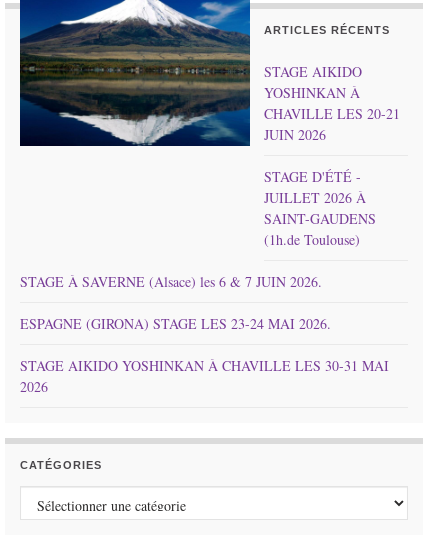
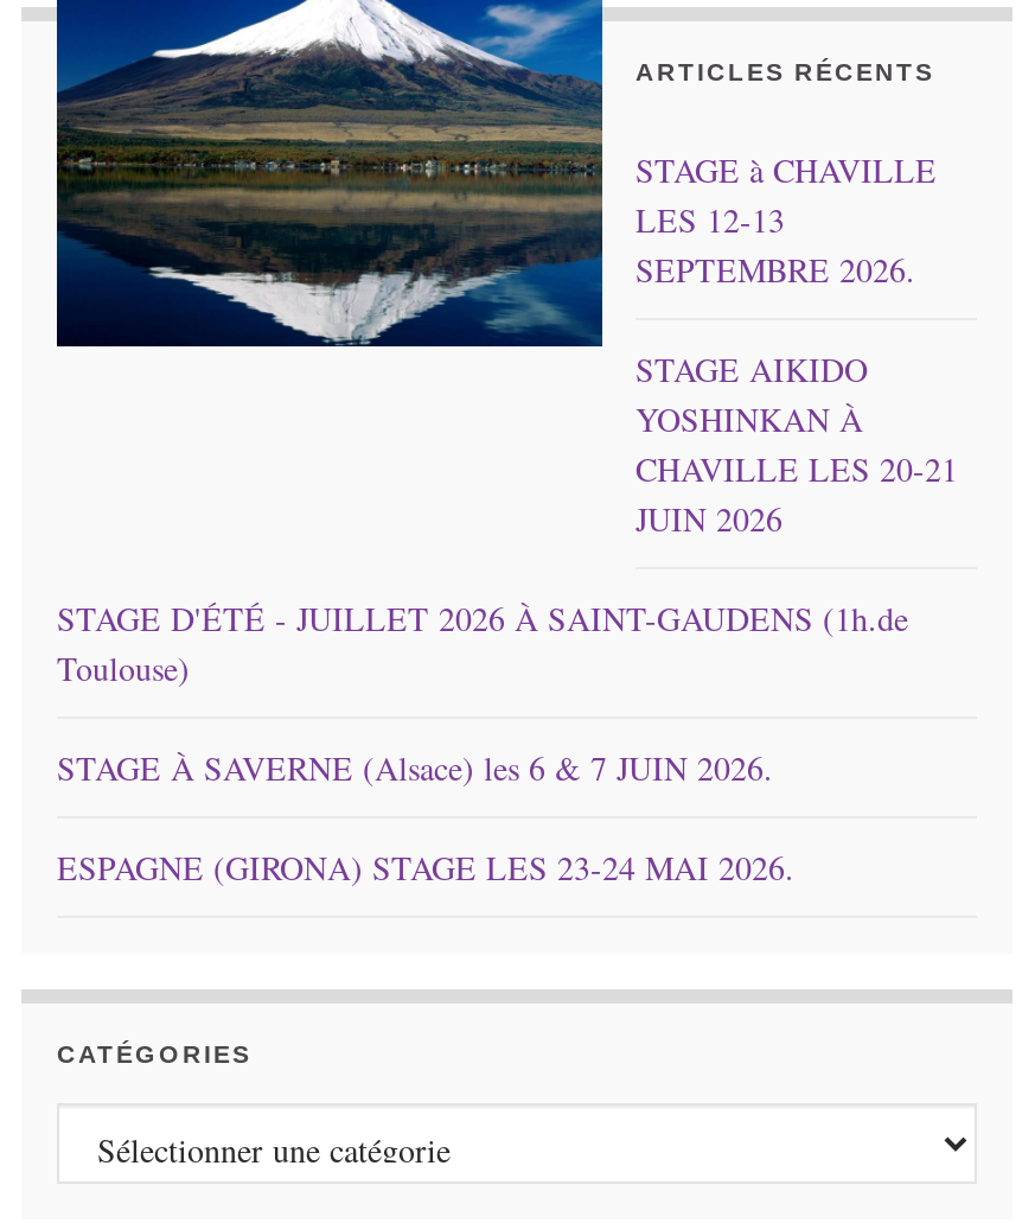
+ STAGE à CHAVILLE
+ LES 12-13
+ SEPTEMBRE 2026.

moved down: STAGE AIKIDO | YOSHINKAN À | CHAVILLE LES 20-21 | JUIN 2026

- [image]

moved down: STAGE À SAVERNE (Alsace) les 6 & 7 JUIN 2026. | ESPAGNE (GIRONA) STAGE LES 23-24 MAI 2026.

- STAGE AIKIDO YOSHINKAN À CHAVILLE LES 30-31 MAI
- 2026
